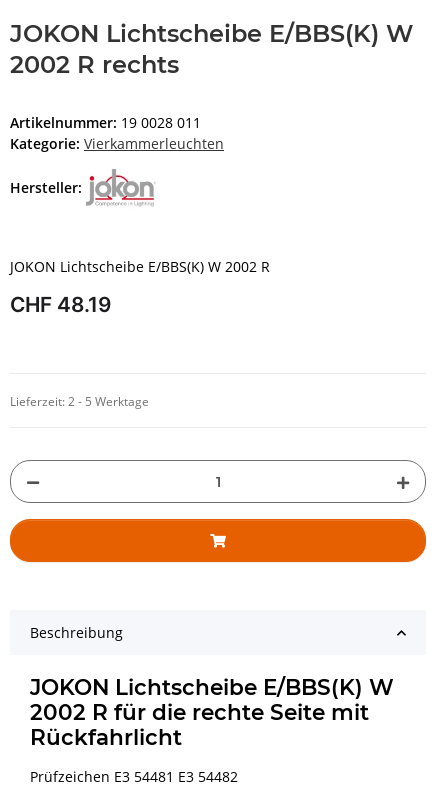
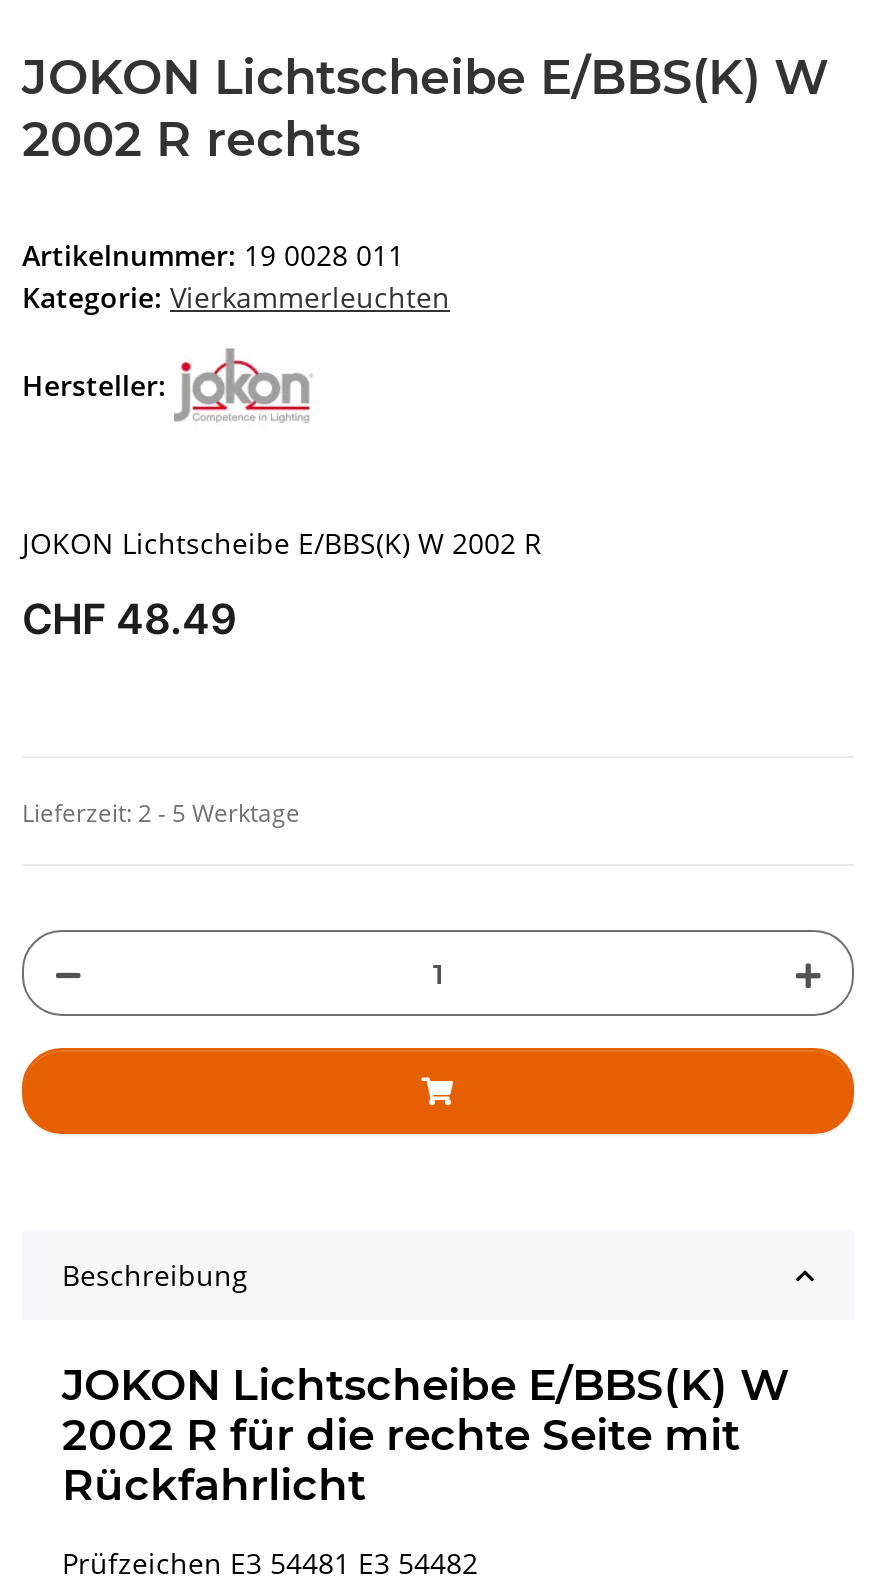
- CHF 48.19
+ CHF 48.49
